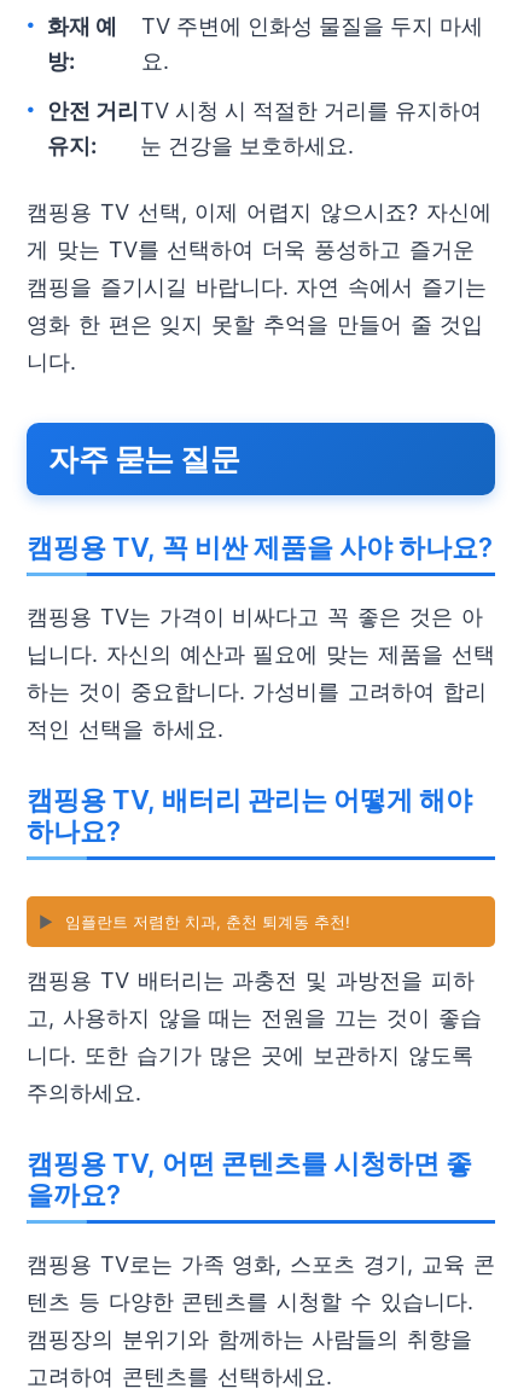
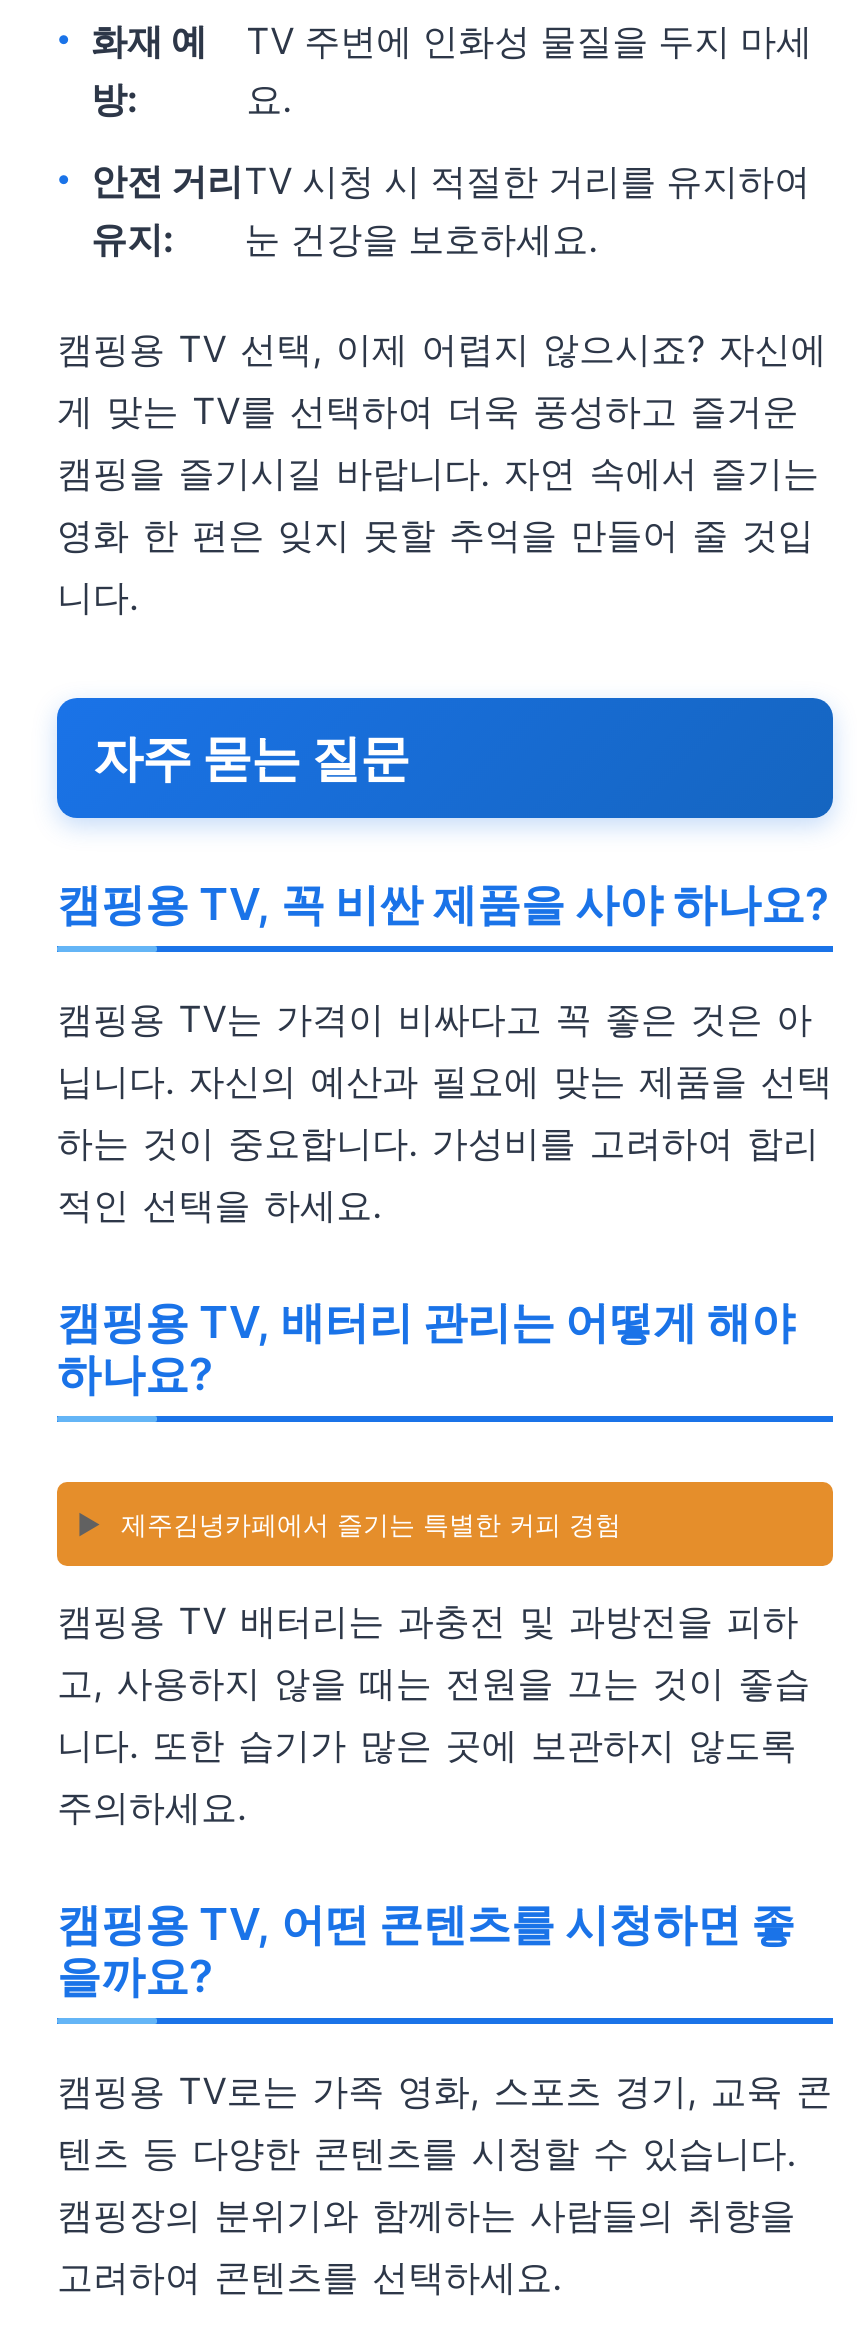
- 임플란트 저렴한 치과, 춘천 퇴계동 추천!
+ 제주김녕카페에서 즐기는 특별한 커피 경험
